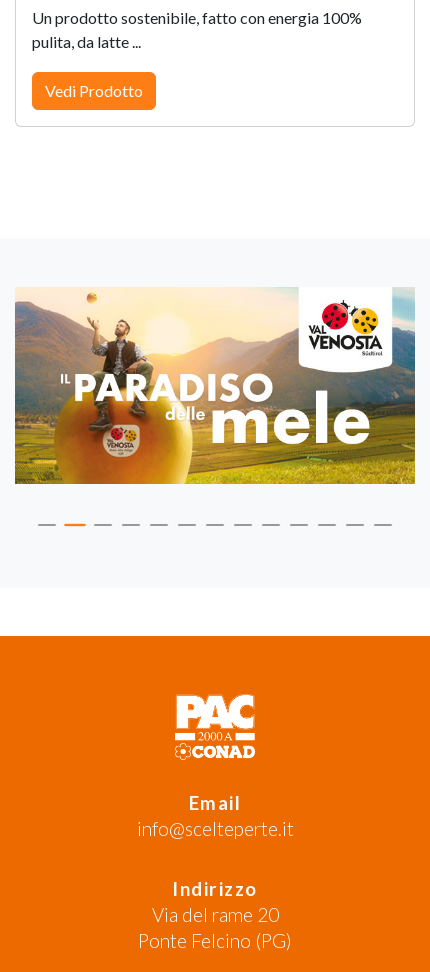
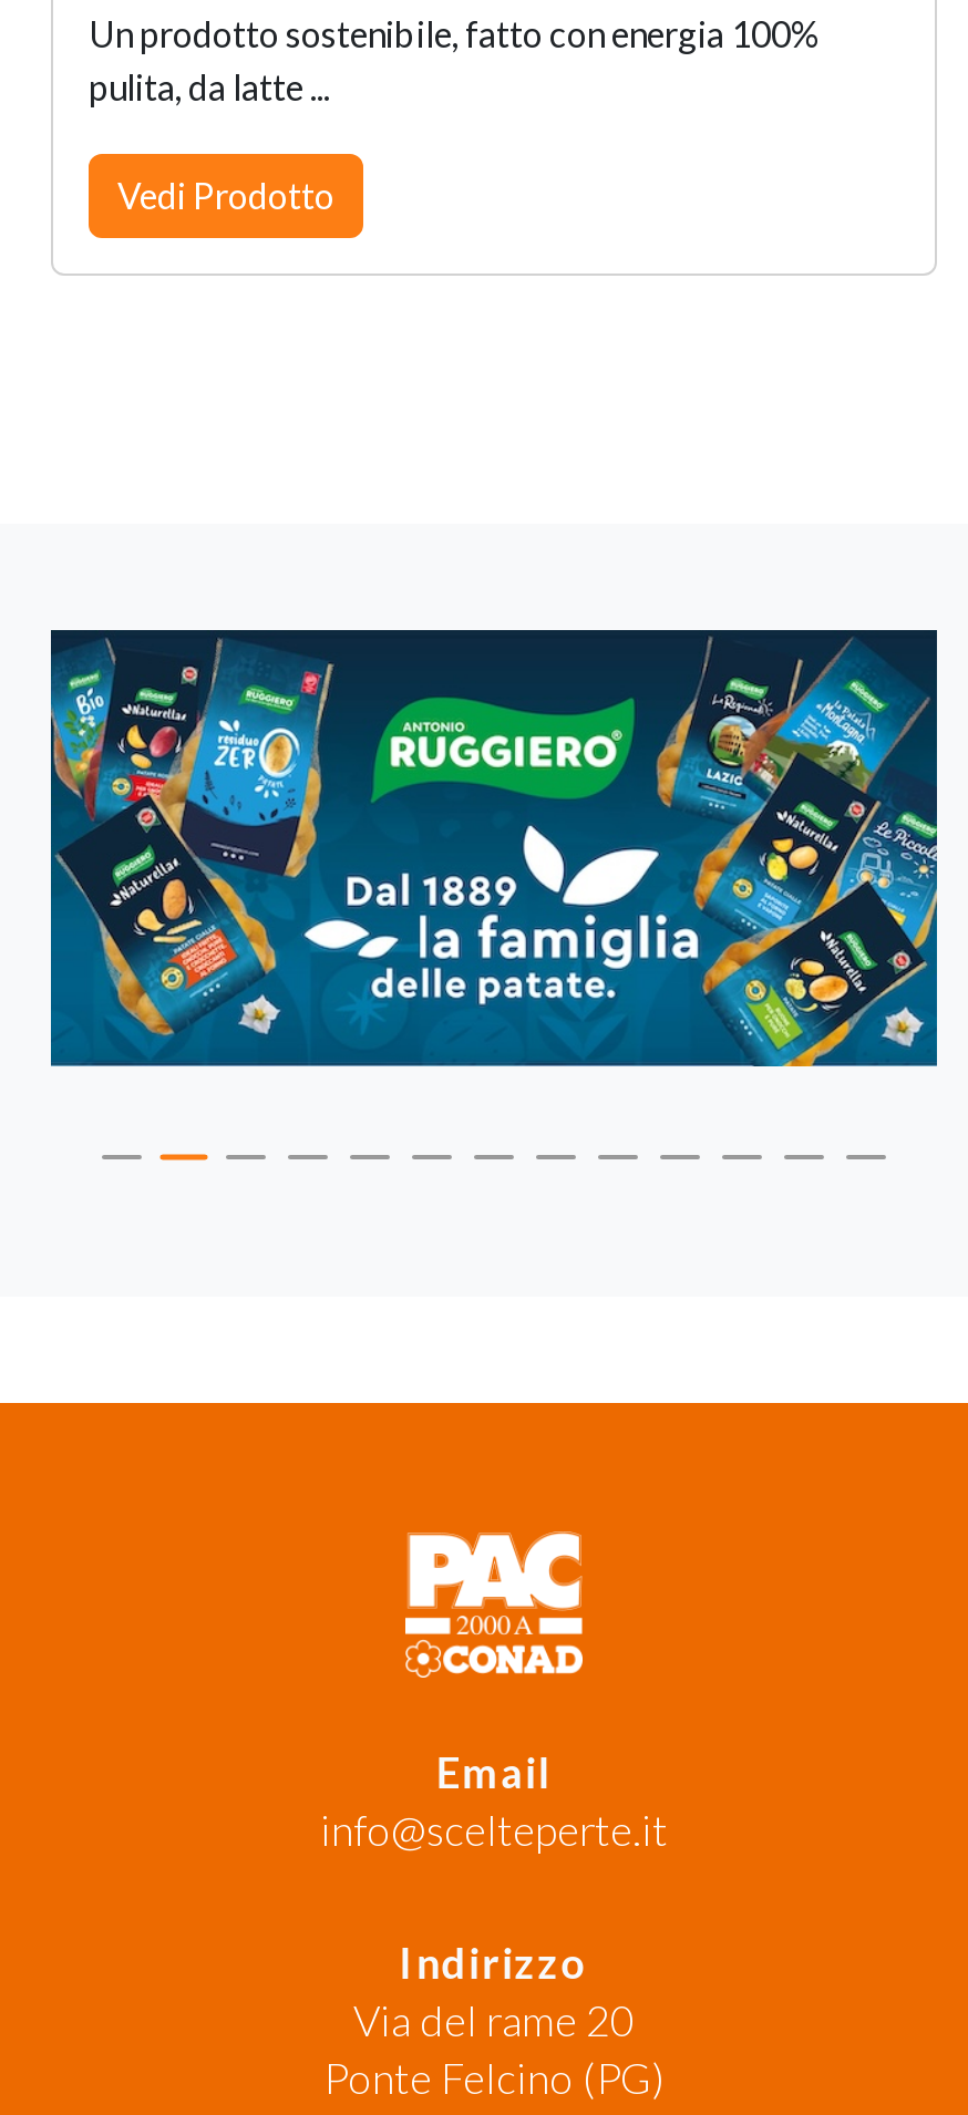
- [image]
+ [image]
